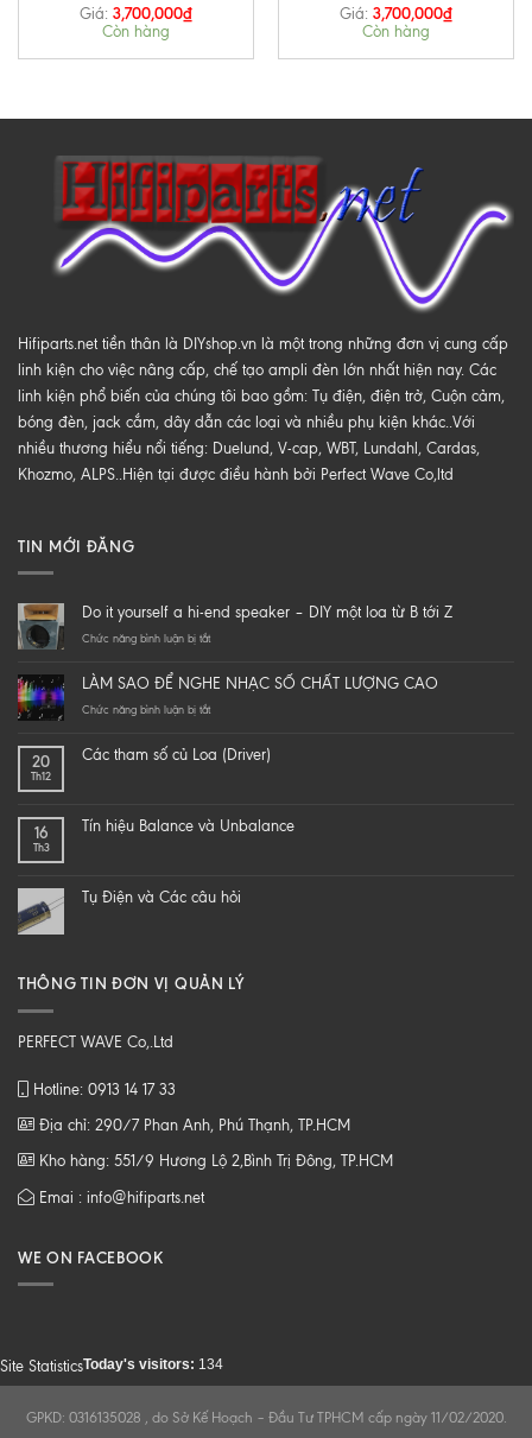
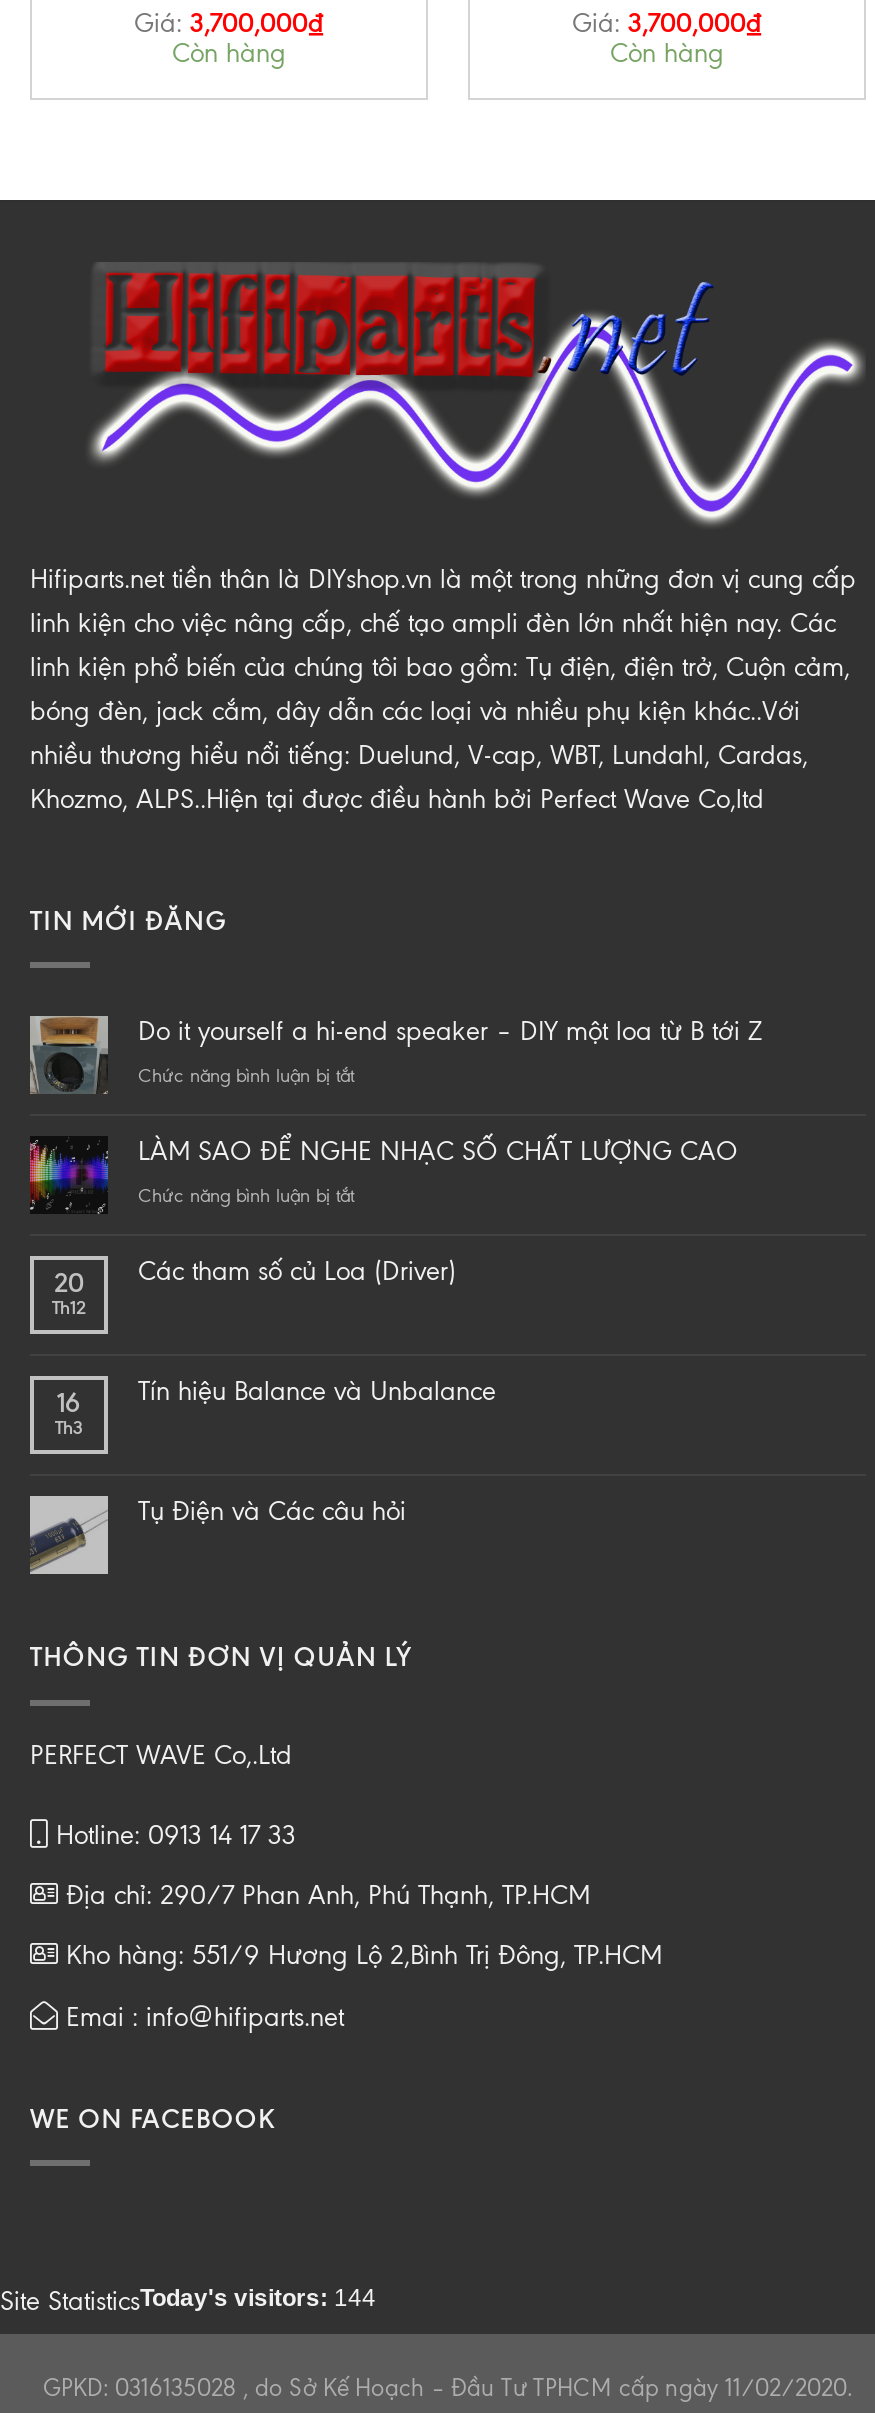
- Site StatisticsToday's visitors: 134
+ Site StatisticsToday's visitors: 144
